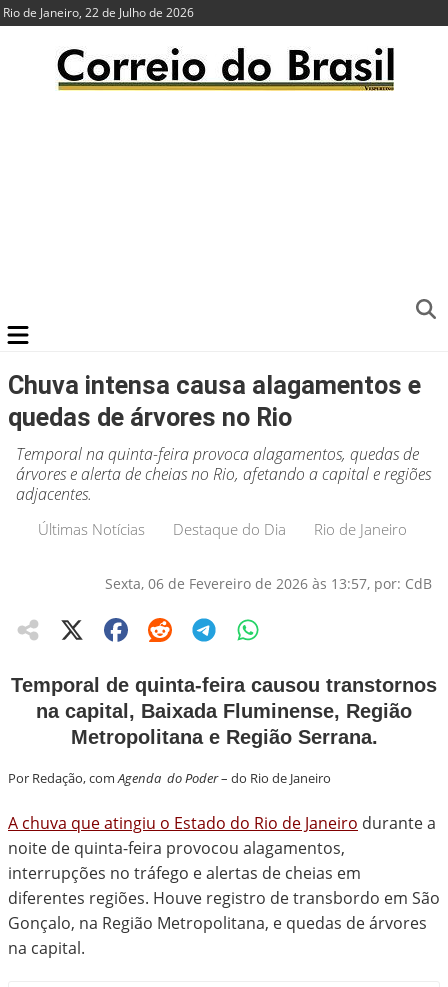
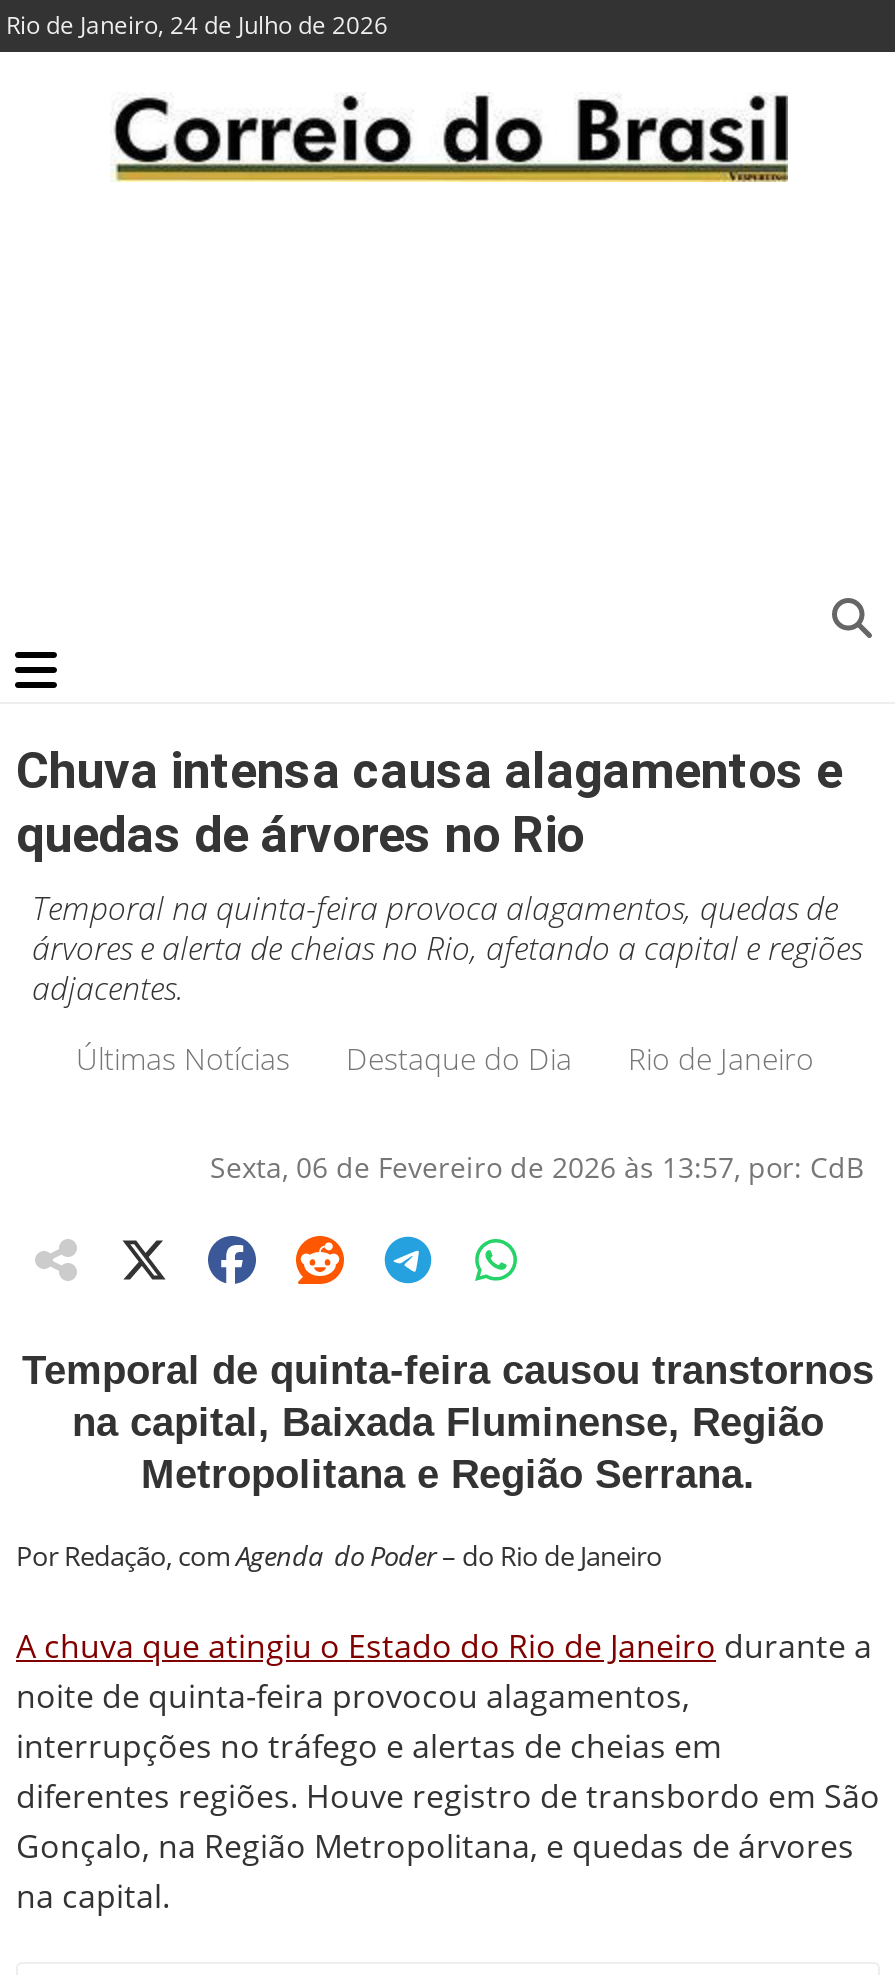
- Rio de Janeiro, 22 de Julho de 2026
+ Rio de Janeiro, 24 de Julho de 2026
